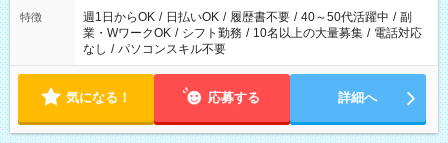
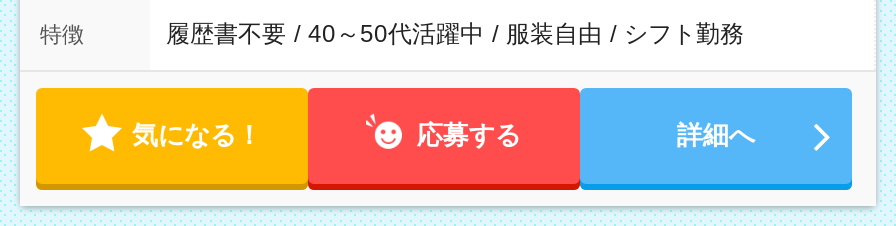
- 週1日からOK / 日払いOK / 履歴書不要 / 40～50代活躍中 / 副
- 業・WワークOK / シフト勤務 / 10名以上の大量募集 / 電話対応
- なし / パソコンスキル不要
+ 履歴書不要 / 40～50代活躍中 / 服装自由 / シフト勤務
